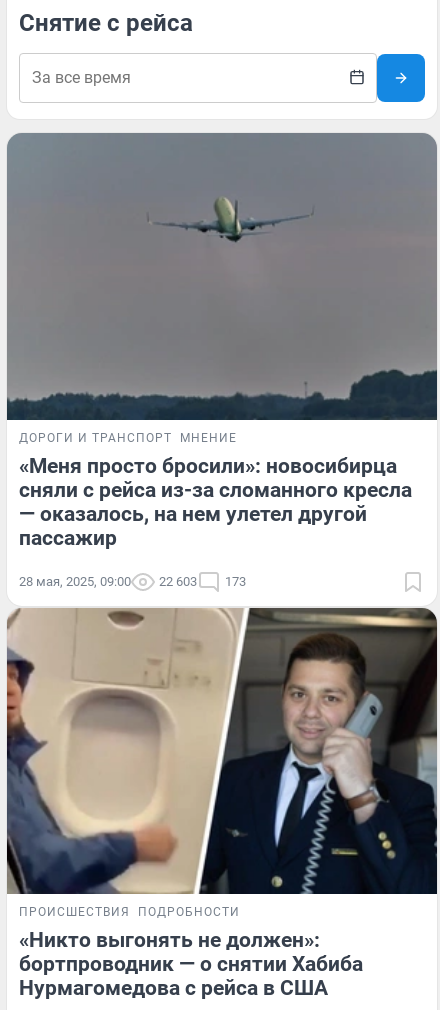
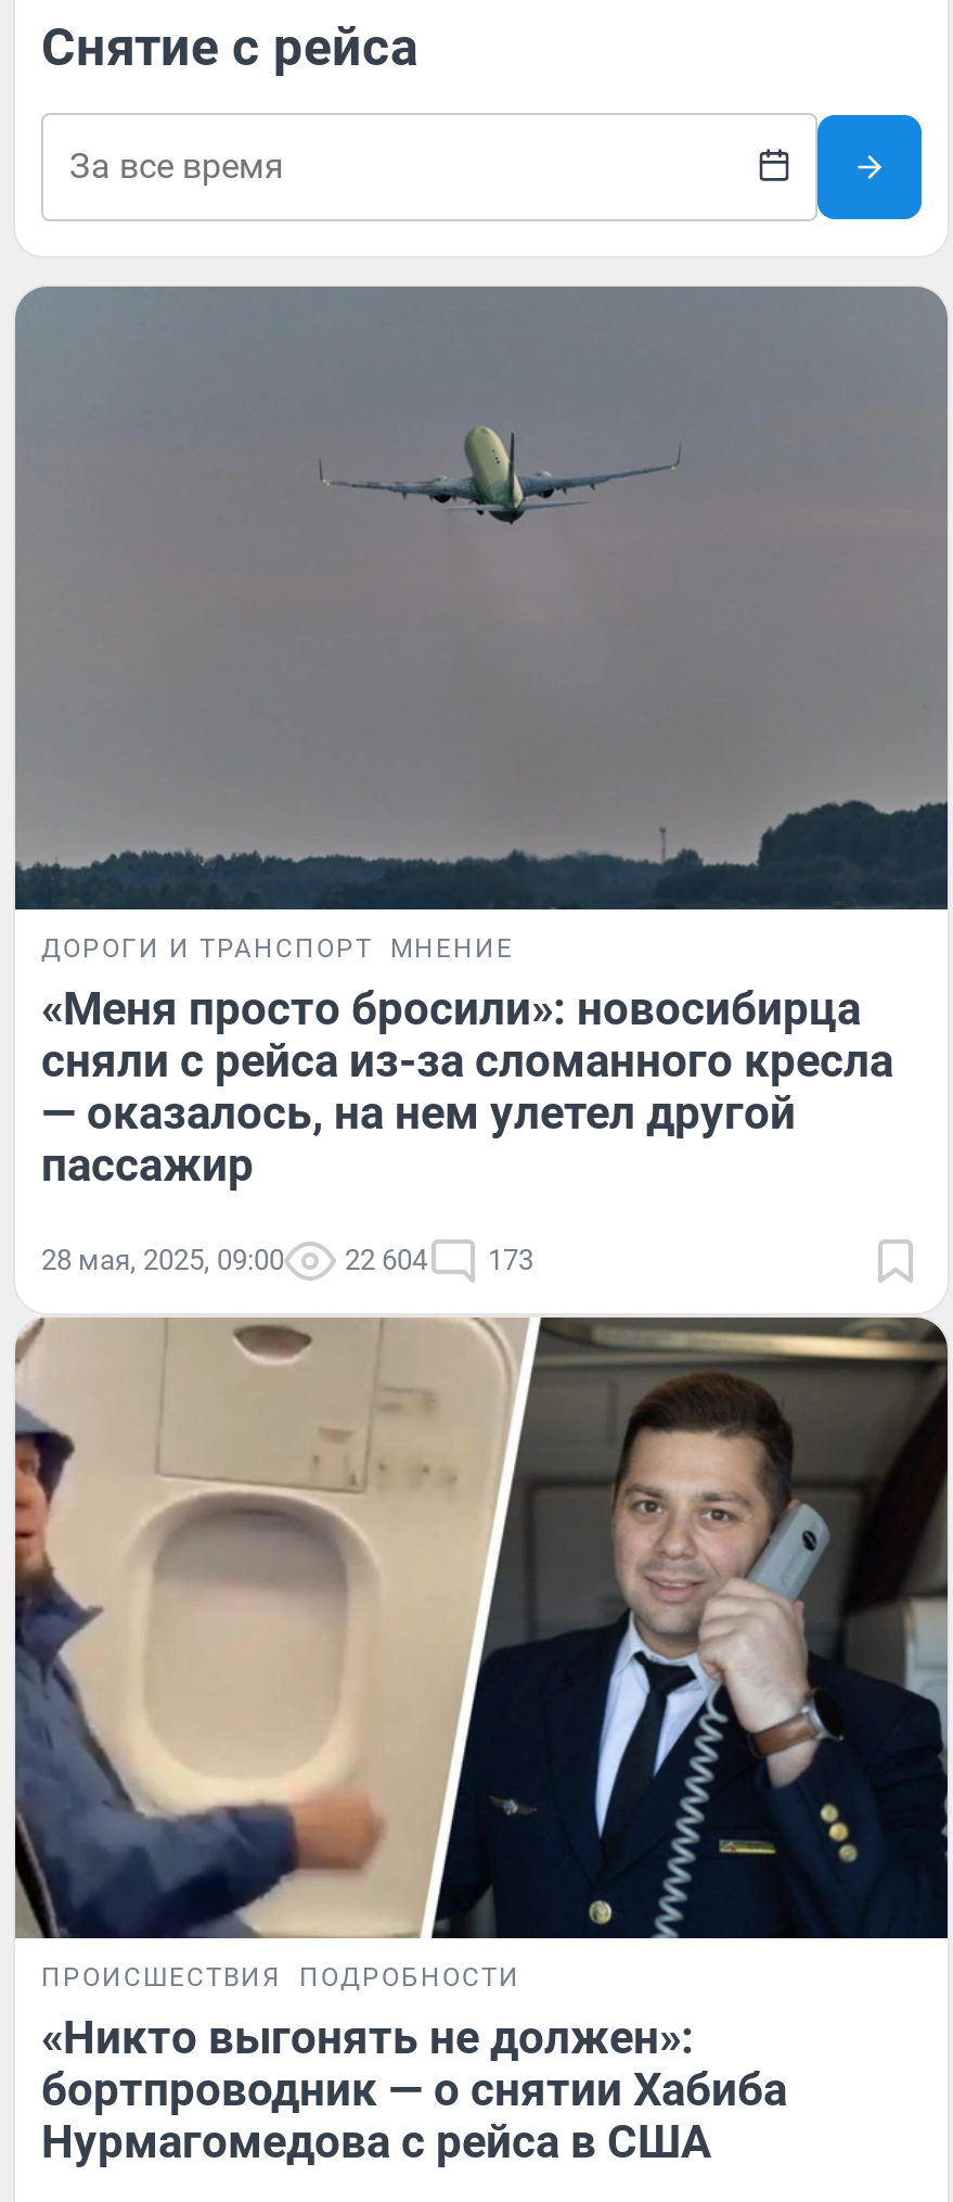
- 28 мая, 2025, 09:00 22 603 173
+ 28 мая, 2025, 09:00 22 604 173
